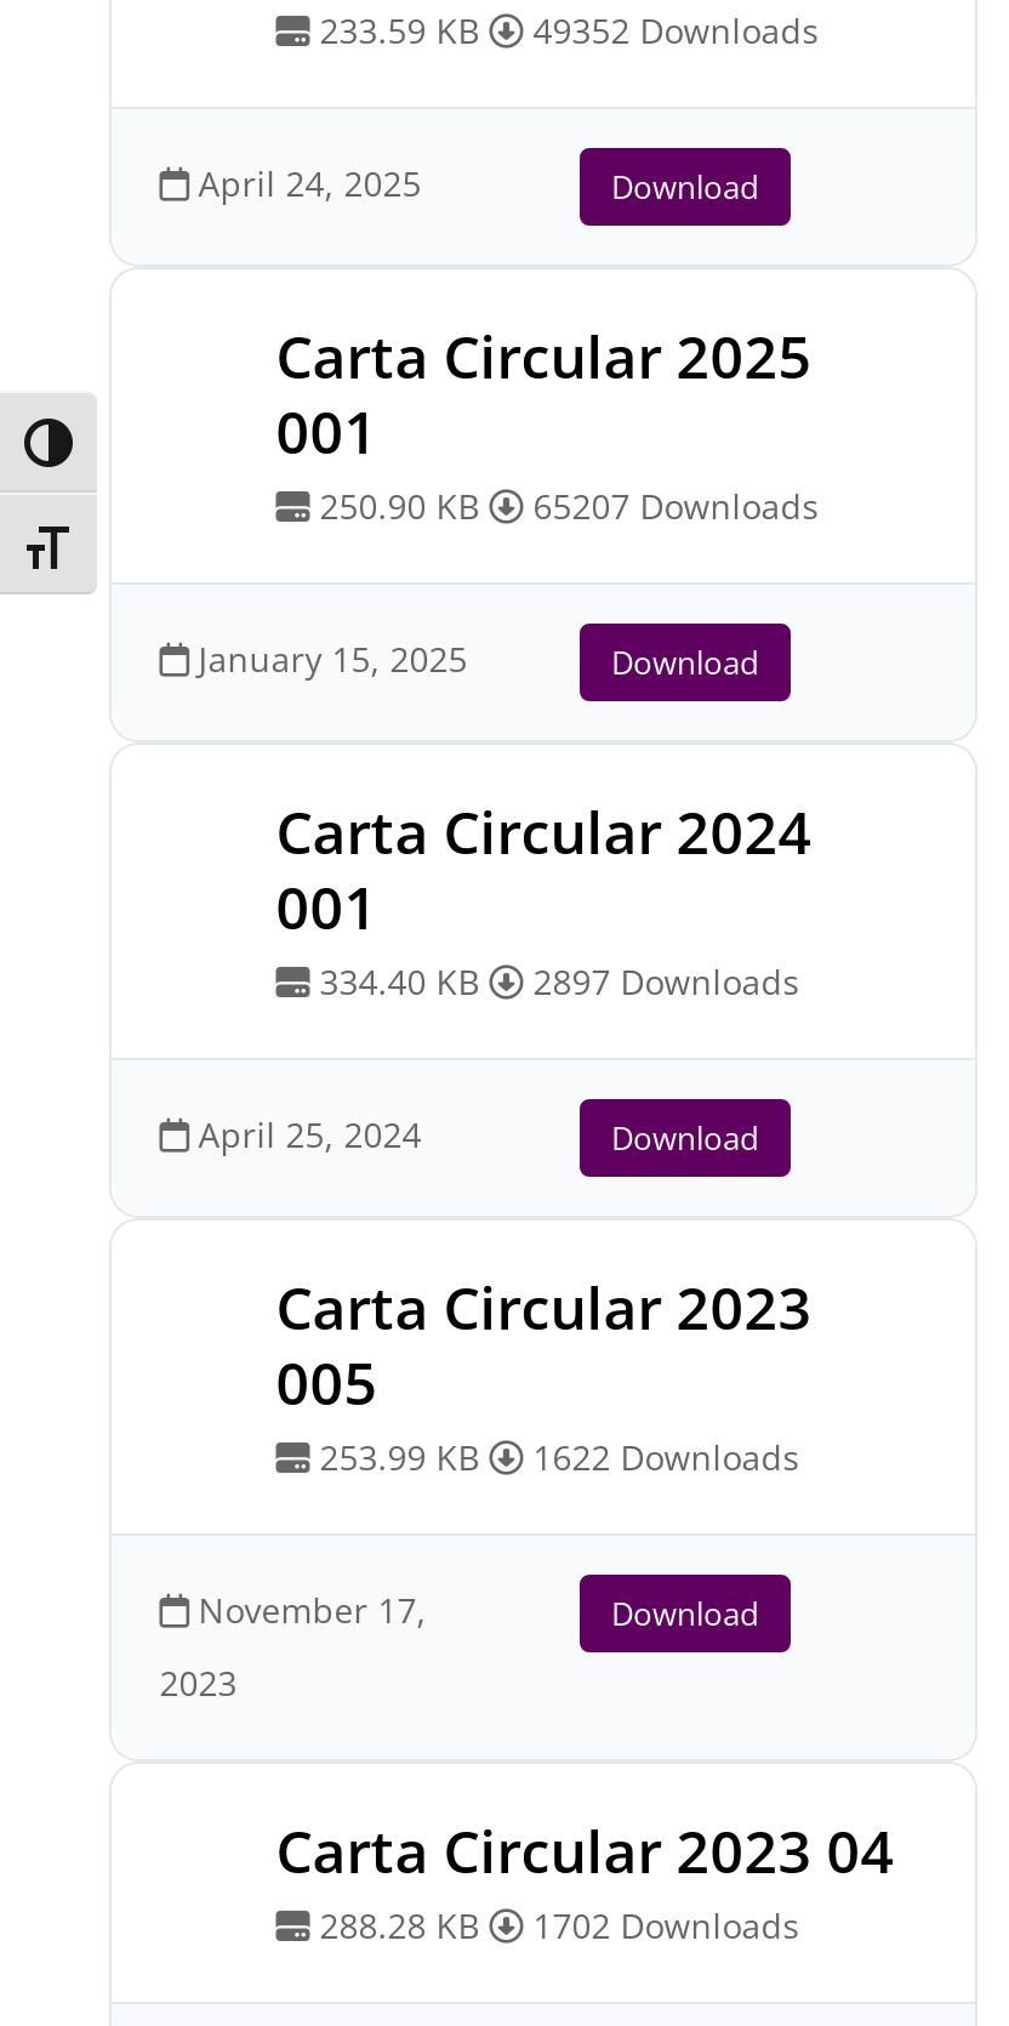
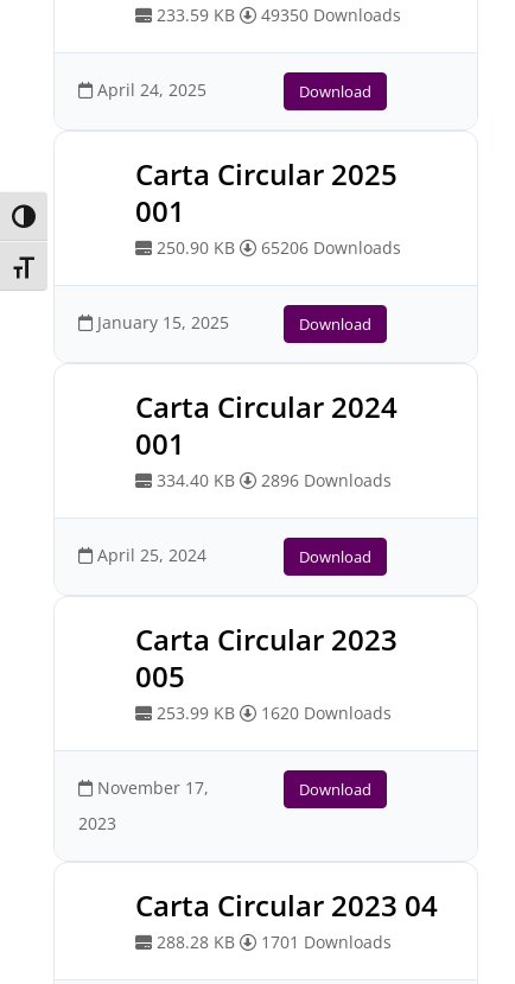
- 233.59 KB 49352 Downloads
+ 233.59 KB 49350 Downloads

- 250.90 KB 65207 Downloads
+ 250.90 KB 65206 Downloads

- 334.40 KB 2897 Downloads
+ 334.40 KB 2896 Downloads

- 253.99 KB 1622 Downloads
+ 253.99 KB 1620 Downloads

- 288.28 KB 1702 Downloads
+ 288.28 KB 1701 Downloads
